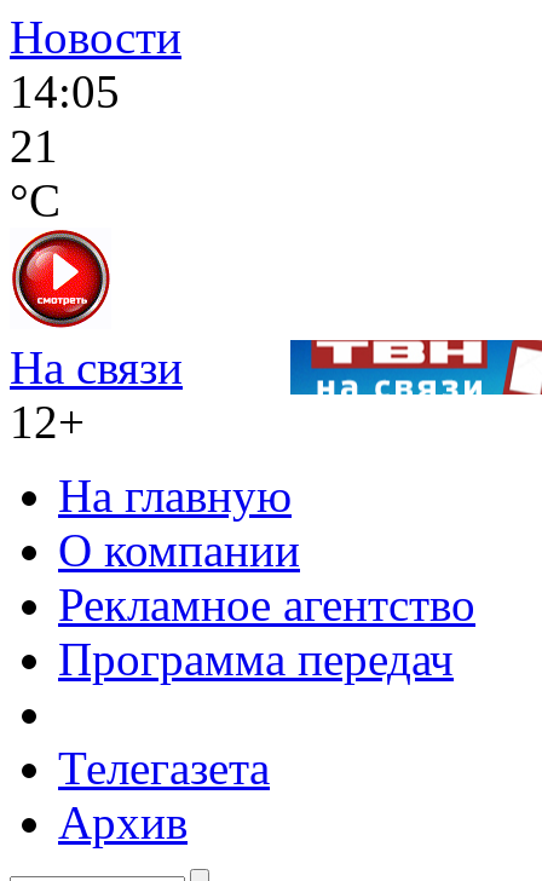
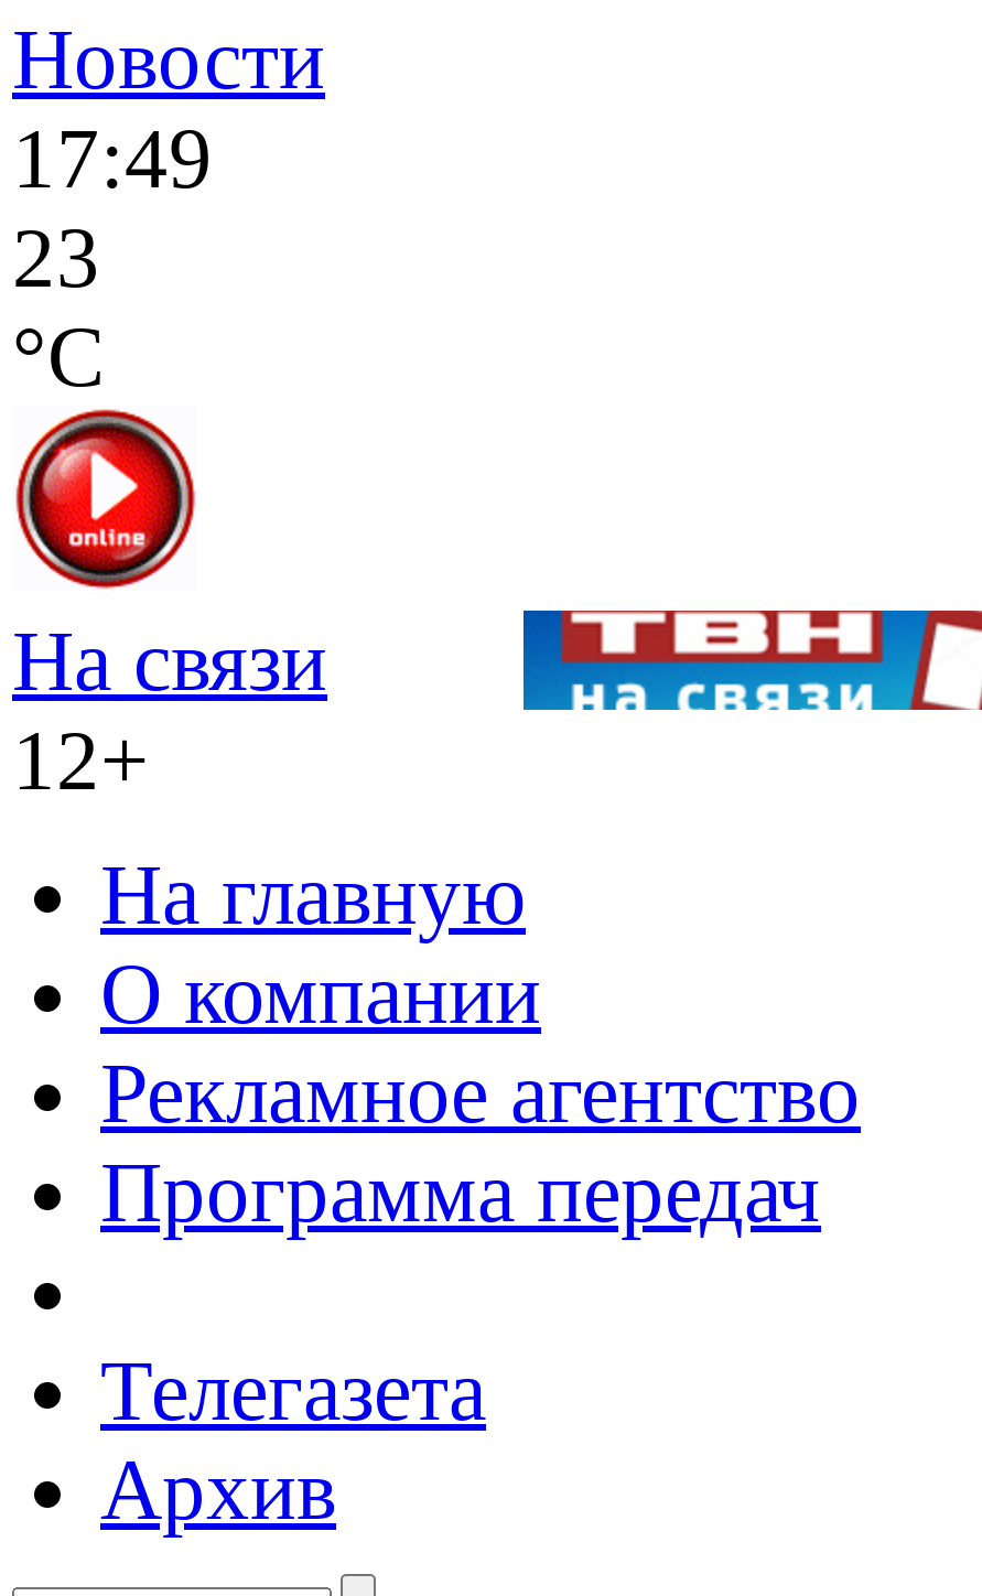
- 14:05
+ 17:49

- 21
+ 23
